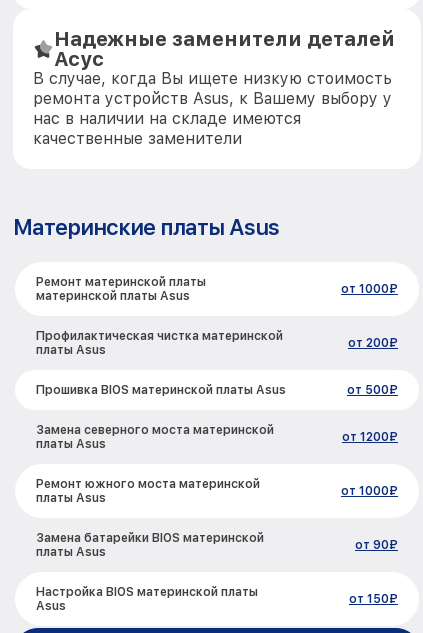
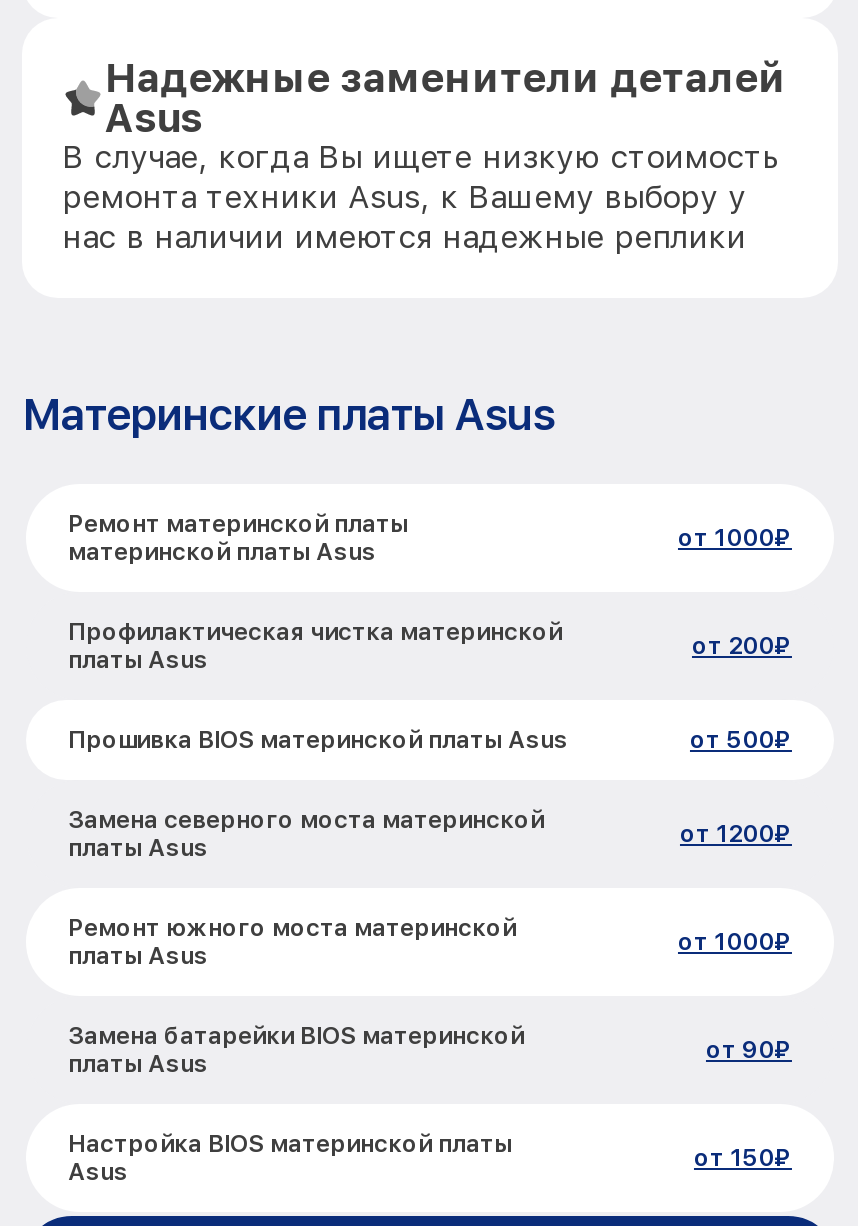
- Асус
+ Asus

- ремонта устройств Asus, к Вашему выбору у
- нас в наличии на складе имеются
- качественные заменители
+ ремонта техники Asus, к Вашему выбору у
+ нас в наличии имеются надежные реплики
